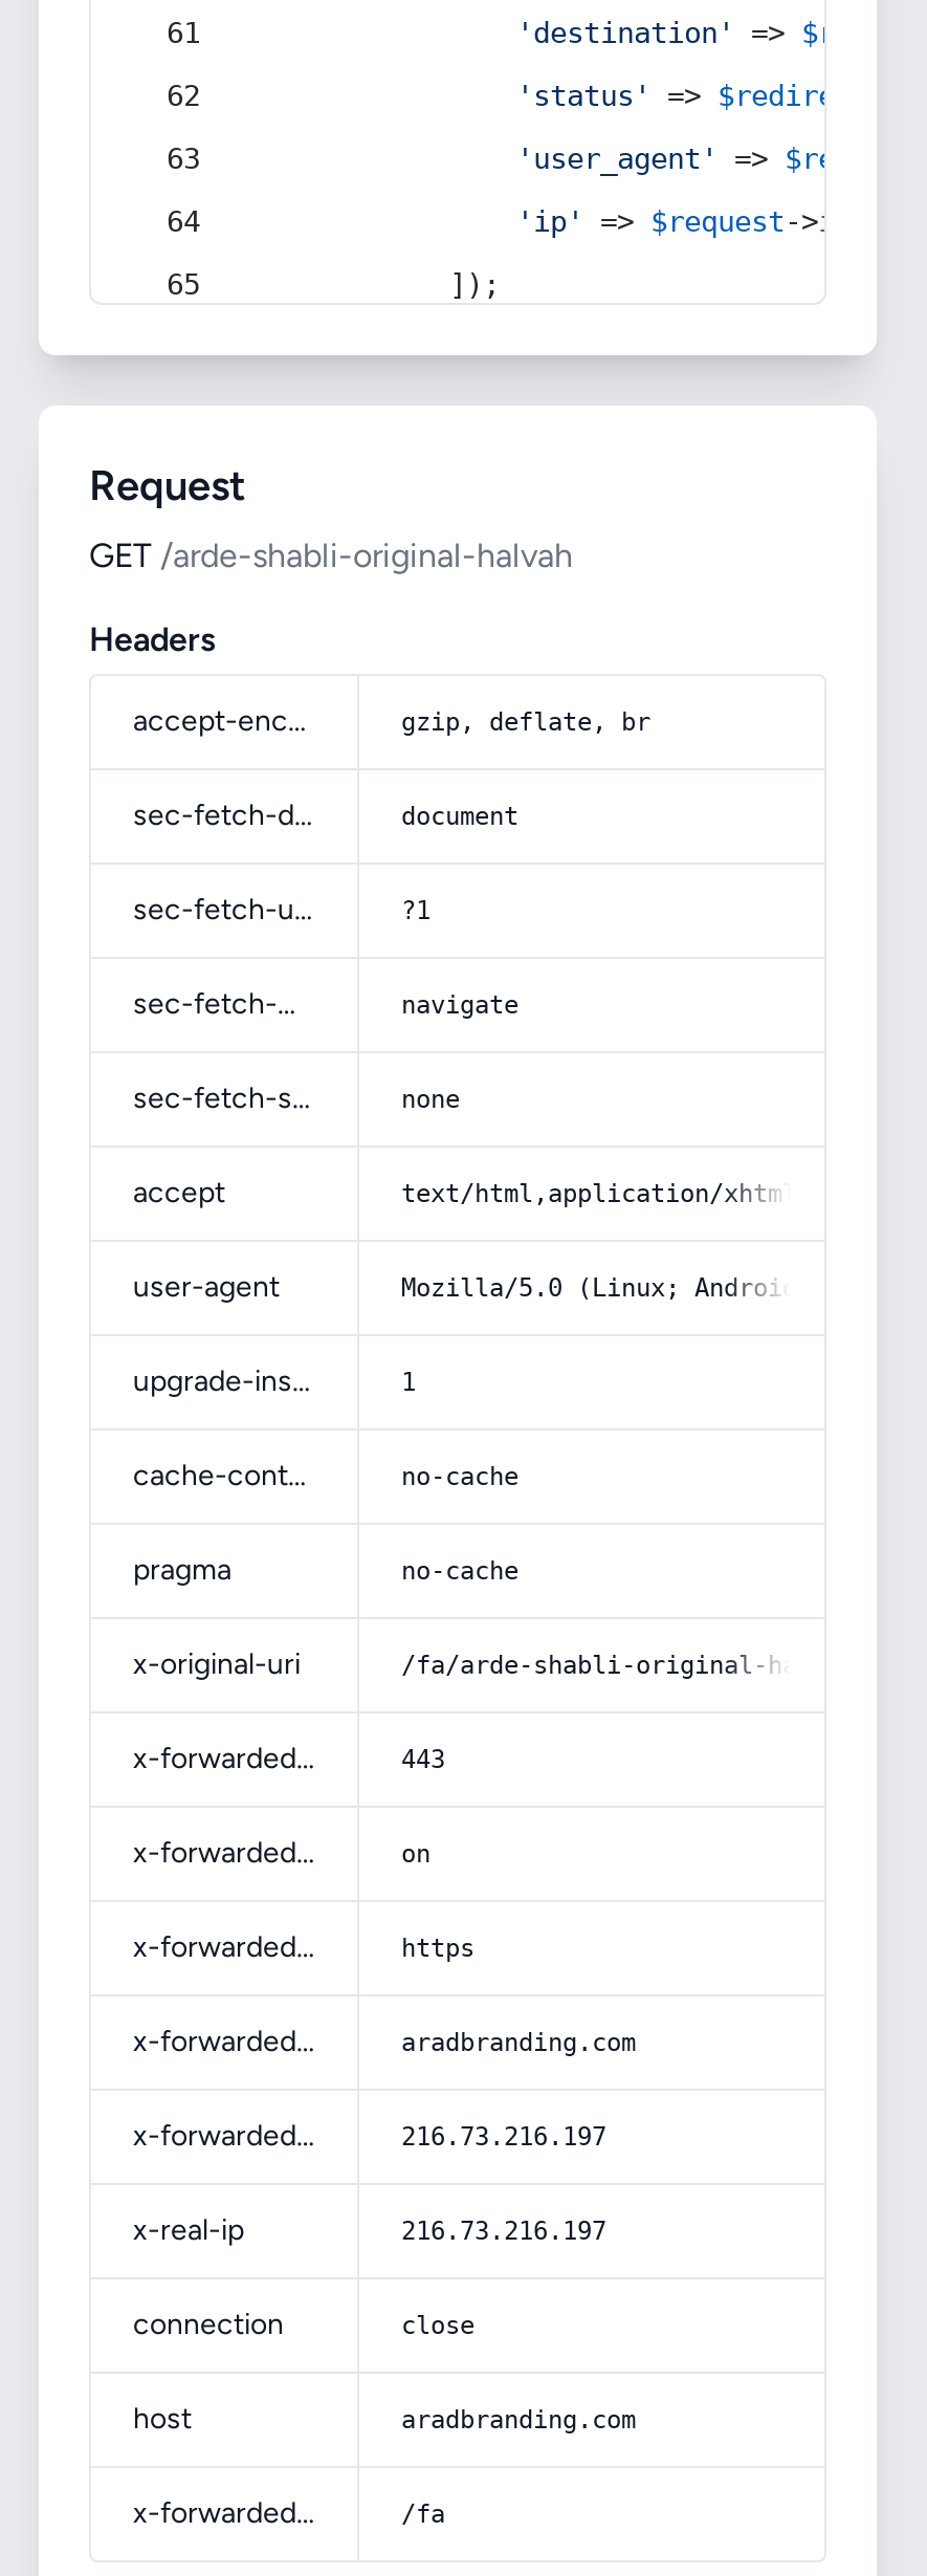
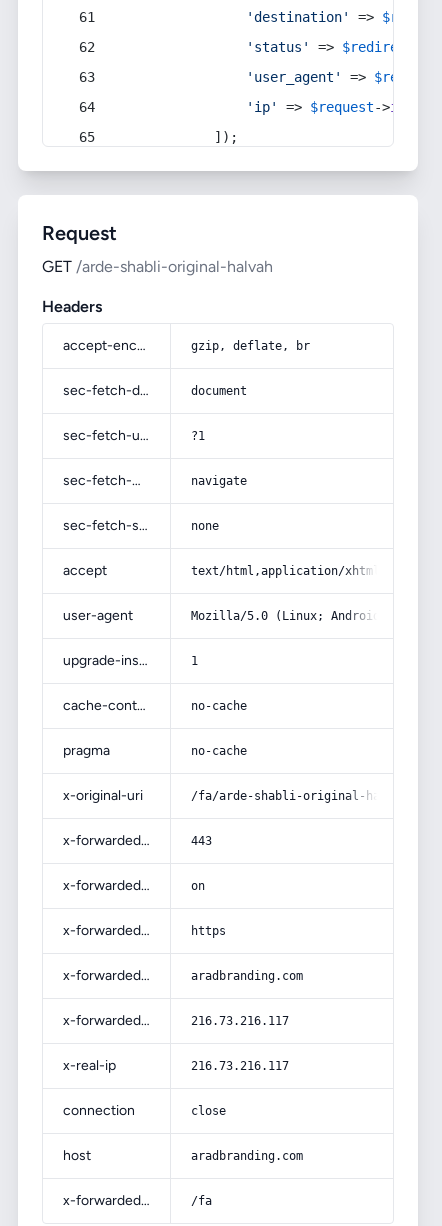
- 216.73.216.197
+ 216.73.216.117

- 216.73.216.197
+ 216.73.216.117
